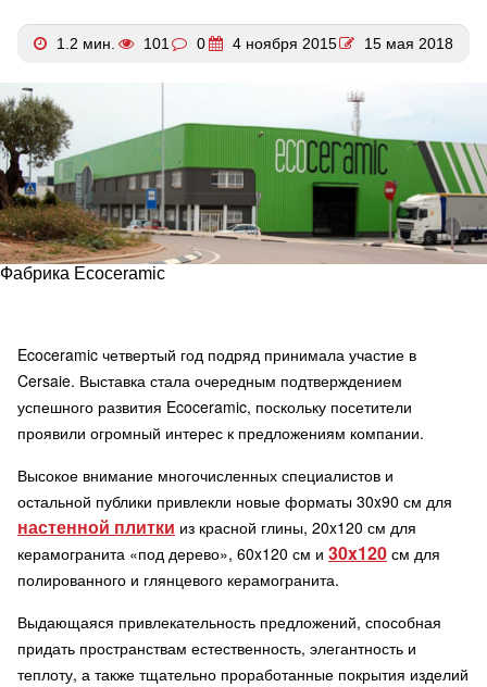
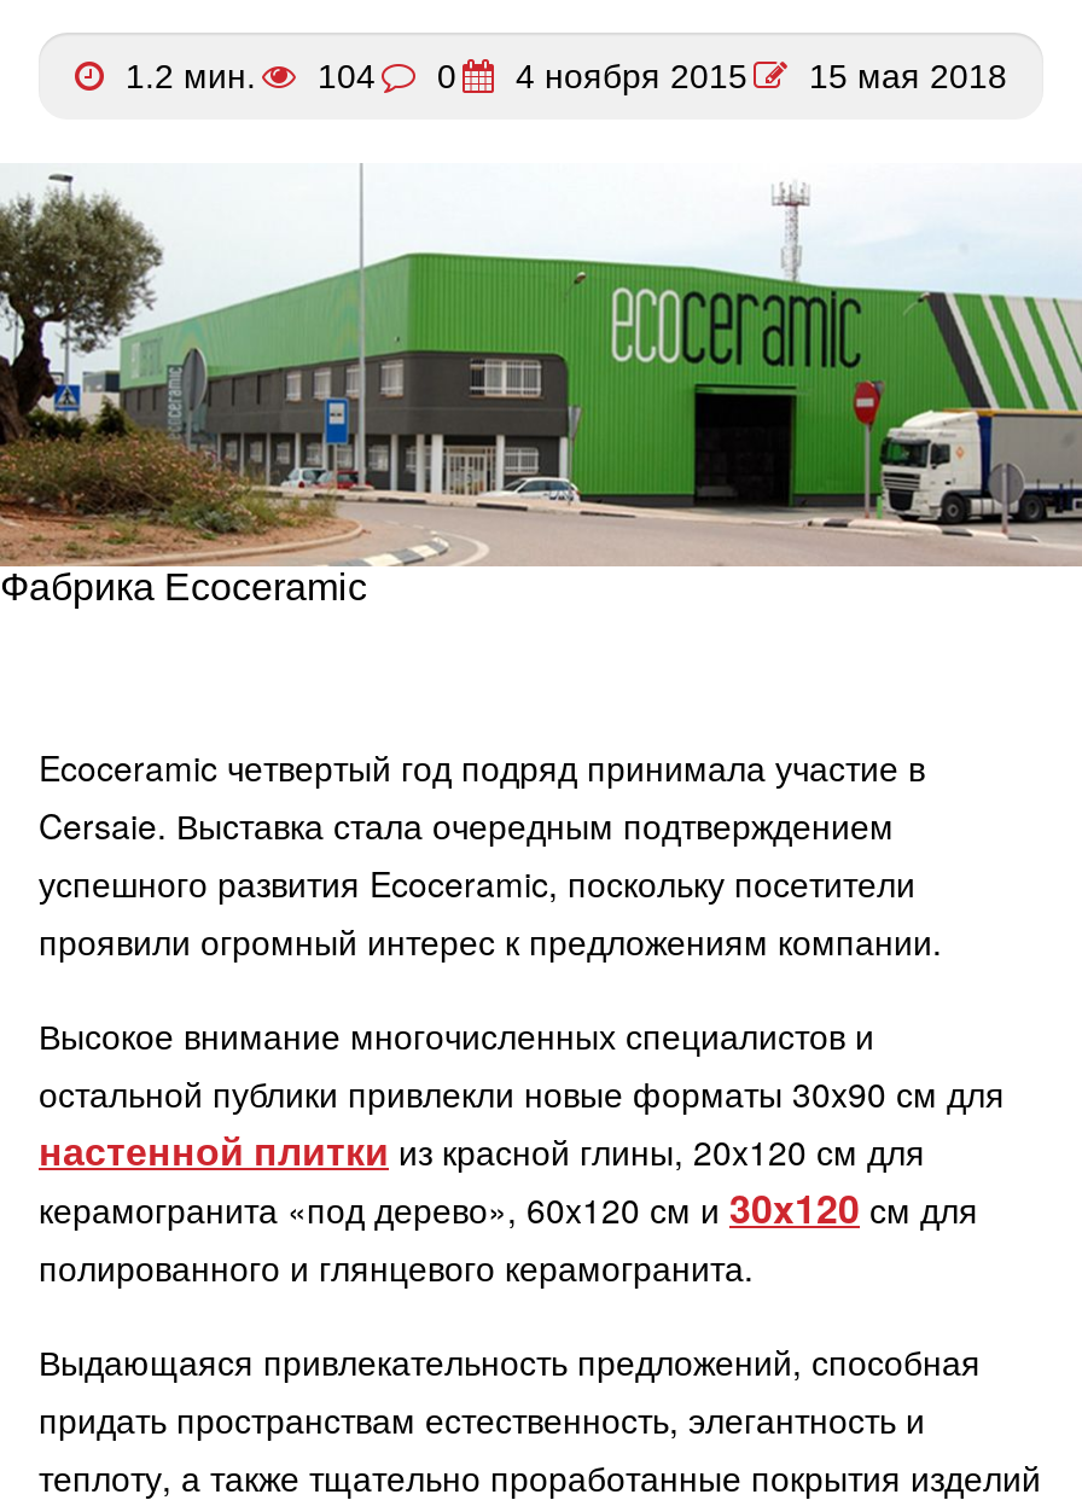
- 1.2 мин. 101 0 4 ноября 2015 15 мая 2018
+ 1.2 мин. 104 0 4 ноября 2015 15 мая 2018
